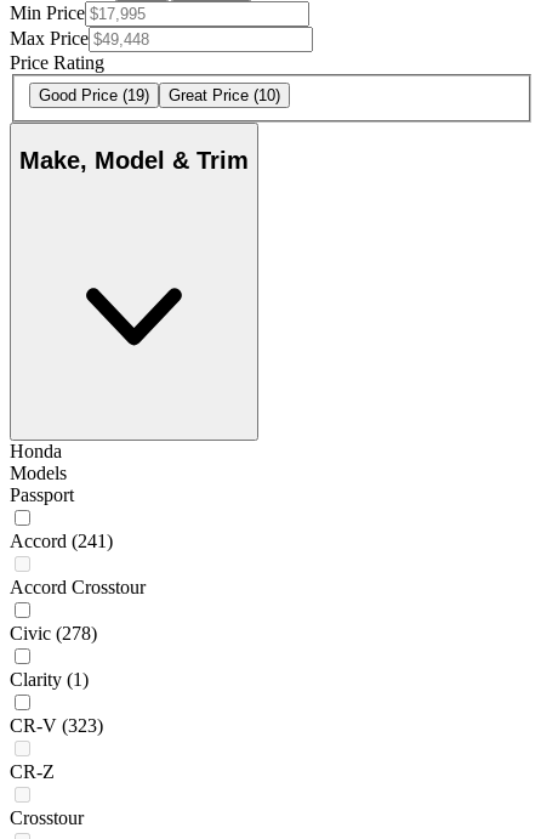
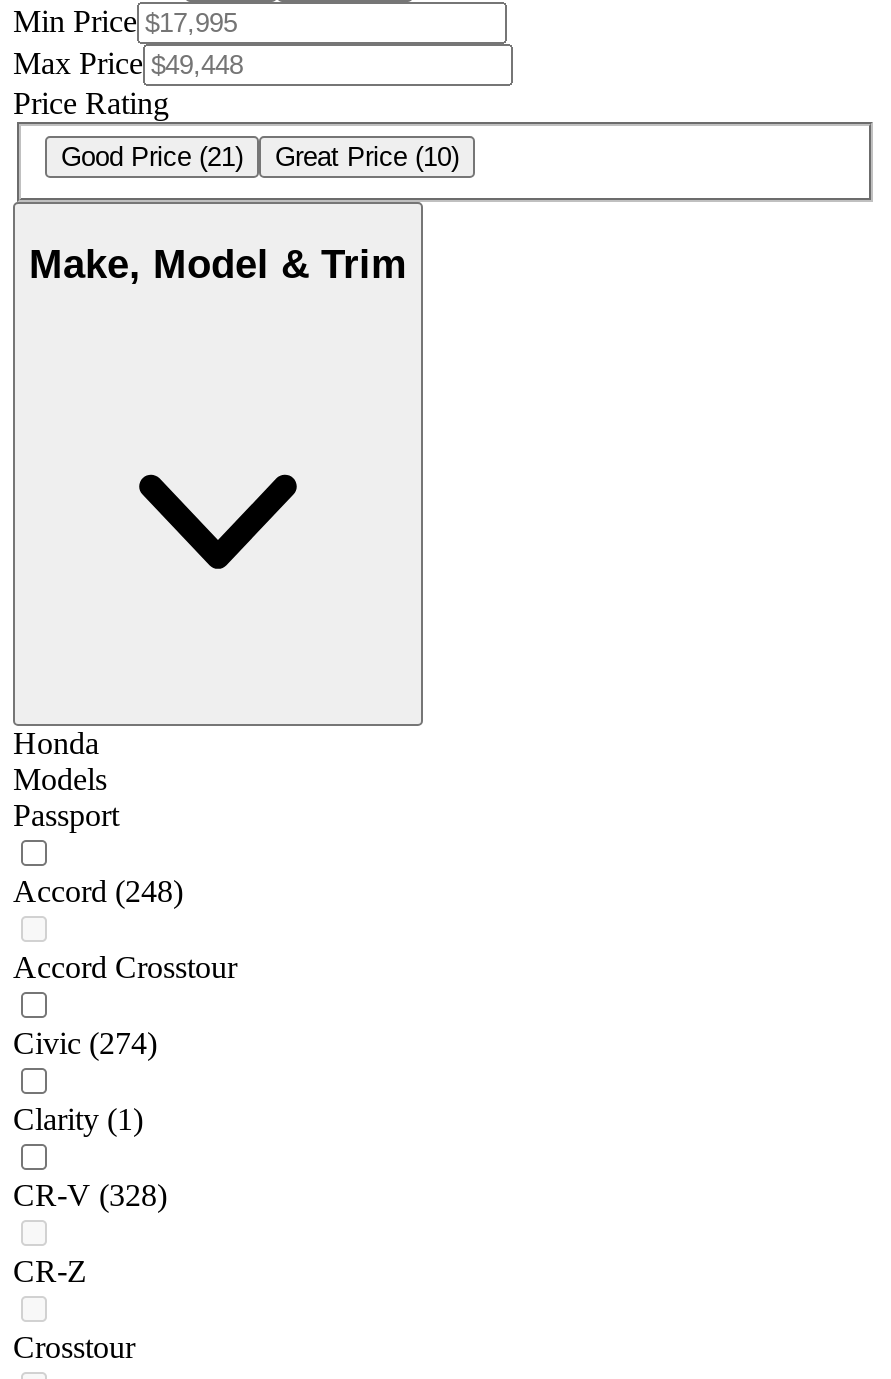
- Good Price (19) Great Price (10)
+ Good Price (21) Great Price (10)

- Accord (241)
+ Accord (248)

- Civic (278)
+ Civic (274)

- CR-V (323)
+ CR-V (328)
